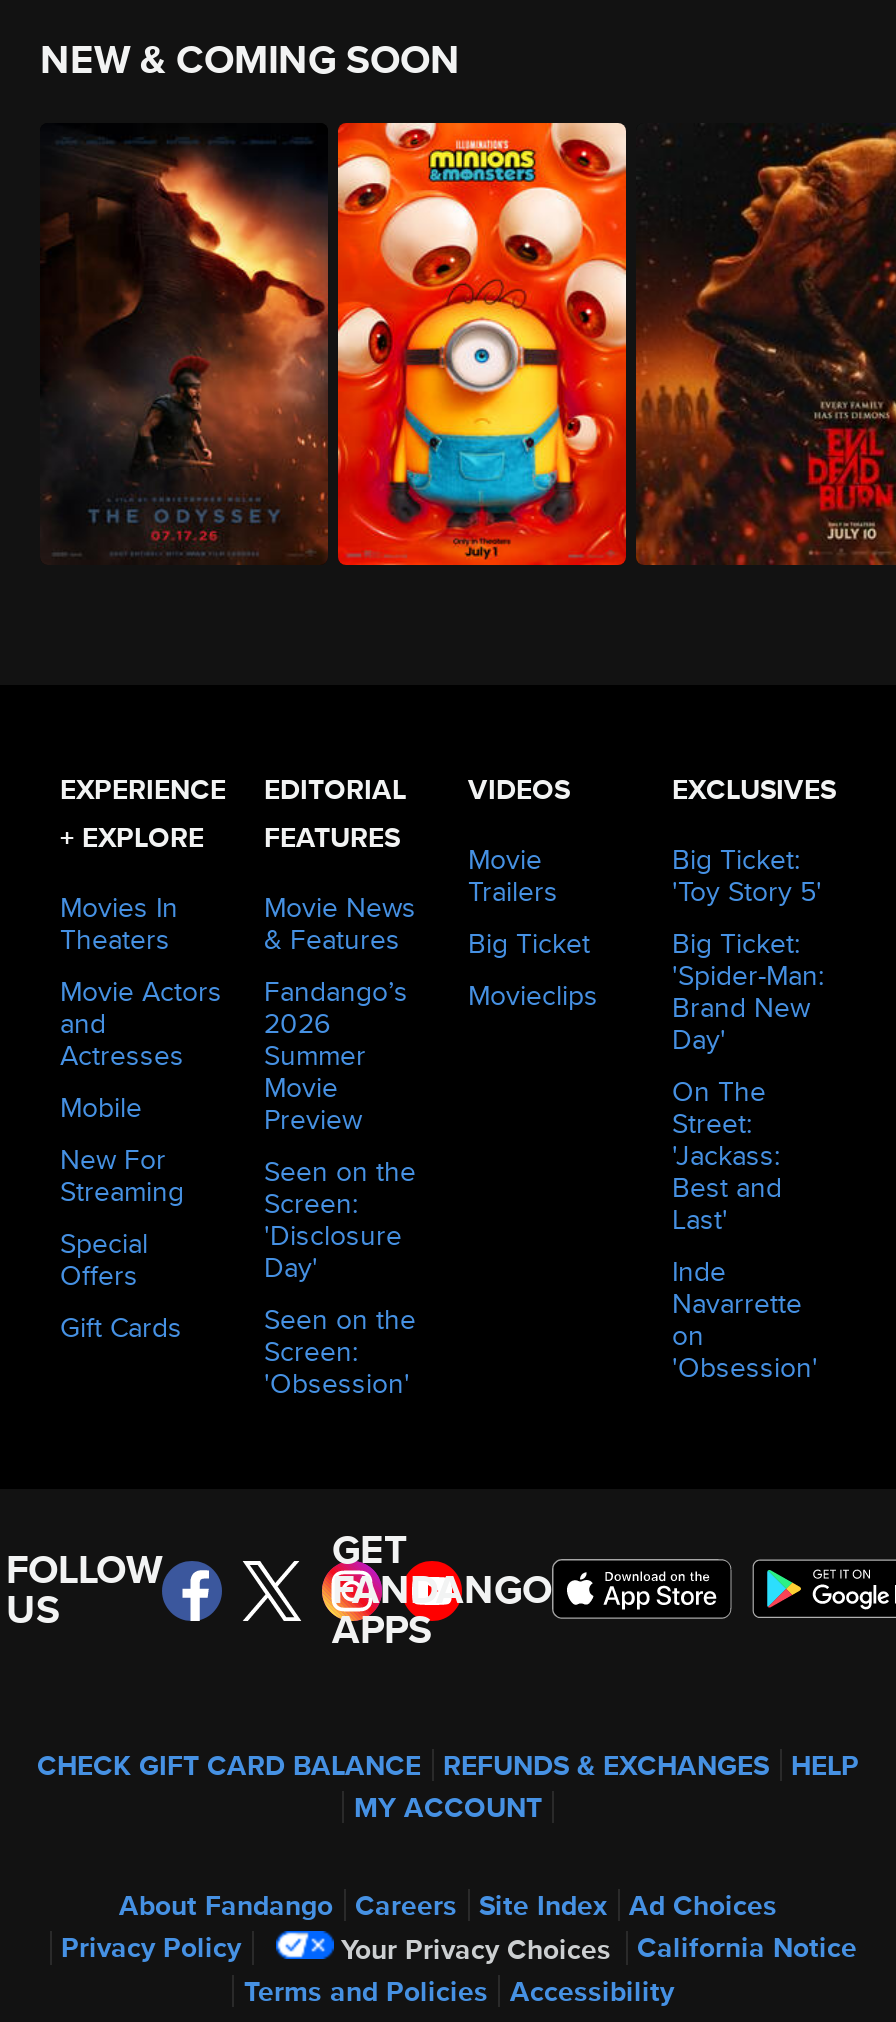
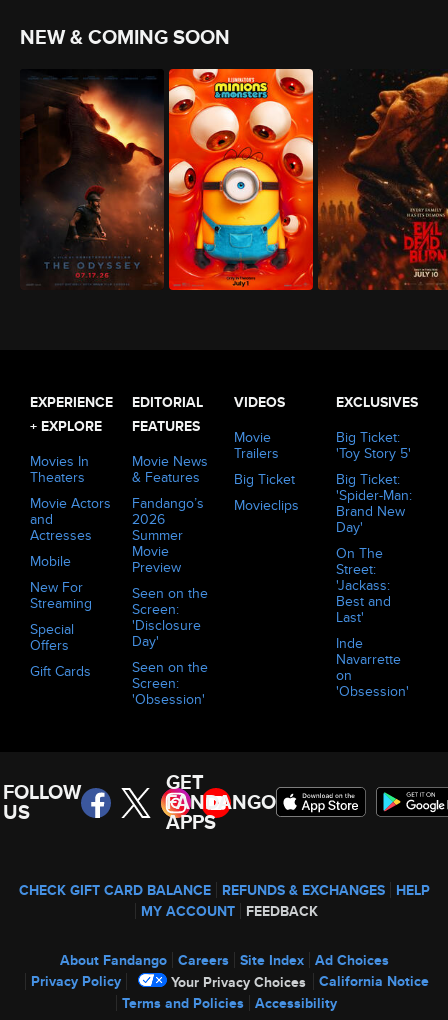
- MY ACCOUNT
+ MY ACCOUNT FEEDBACK
